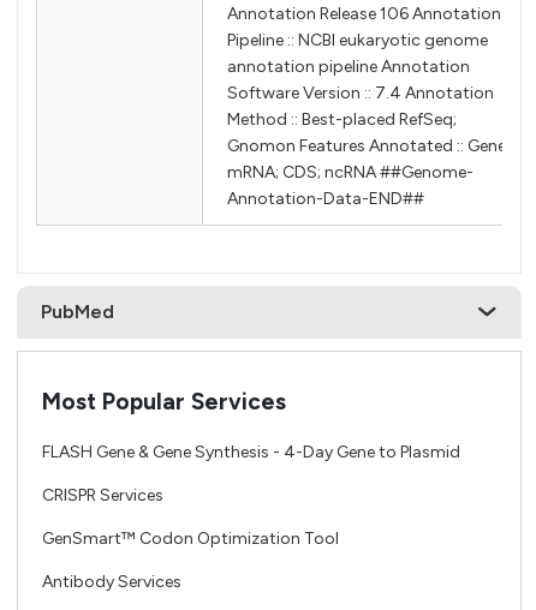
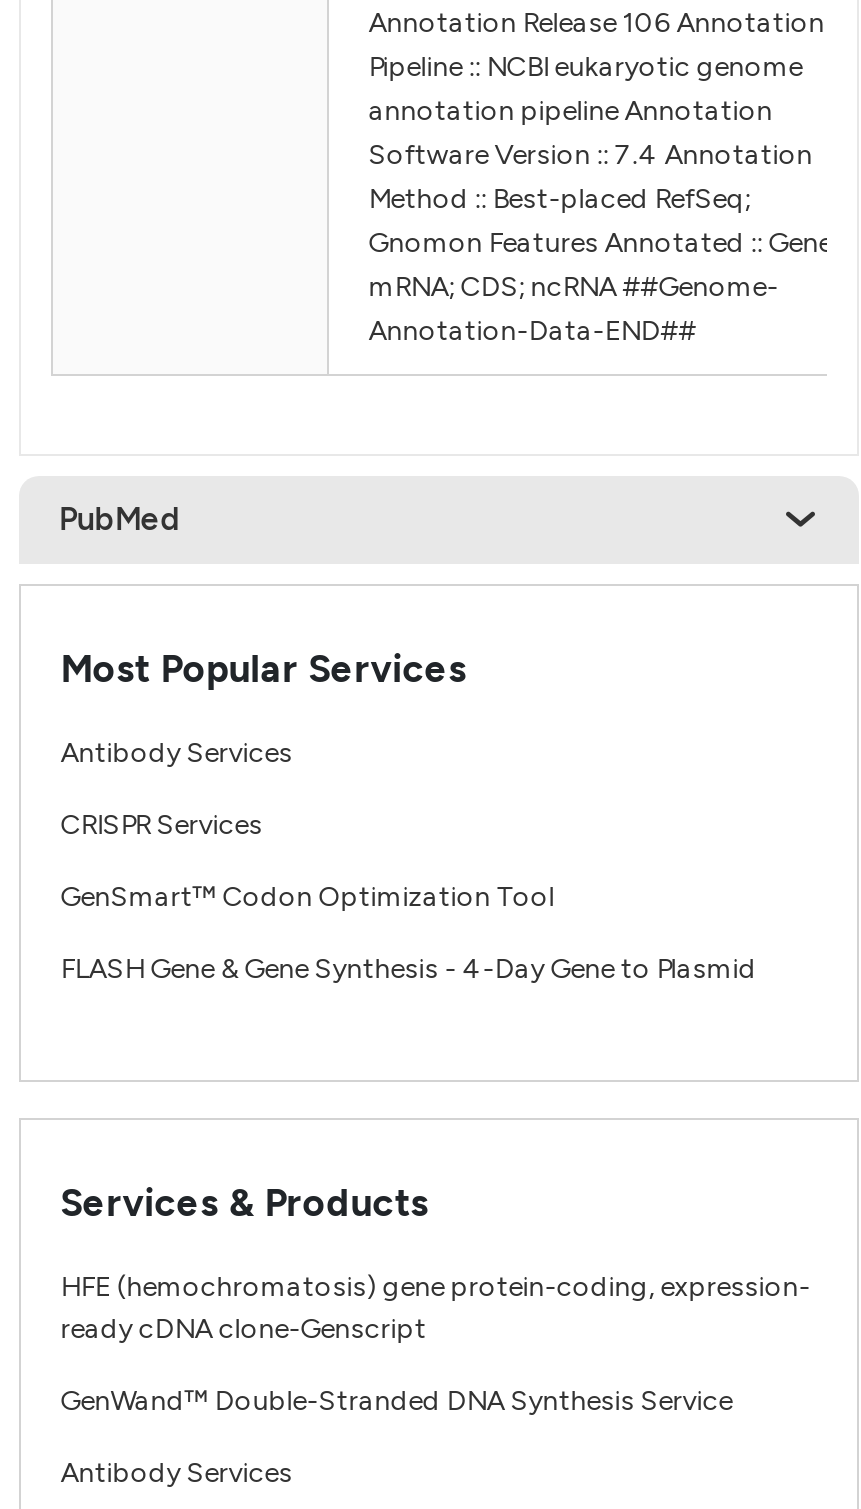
+ Antibody Services

moved down: FLASH Gene & Gene Synthesis - 4-Day Gene to Plasmid

+ Services & Products
+ HFE (hemochromatosis) gene protein-coding, expression-
+ ready cDNA clone-Genscript
+ GenWand™ Double-Stranded DNA Synthesis Service
